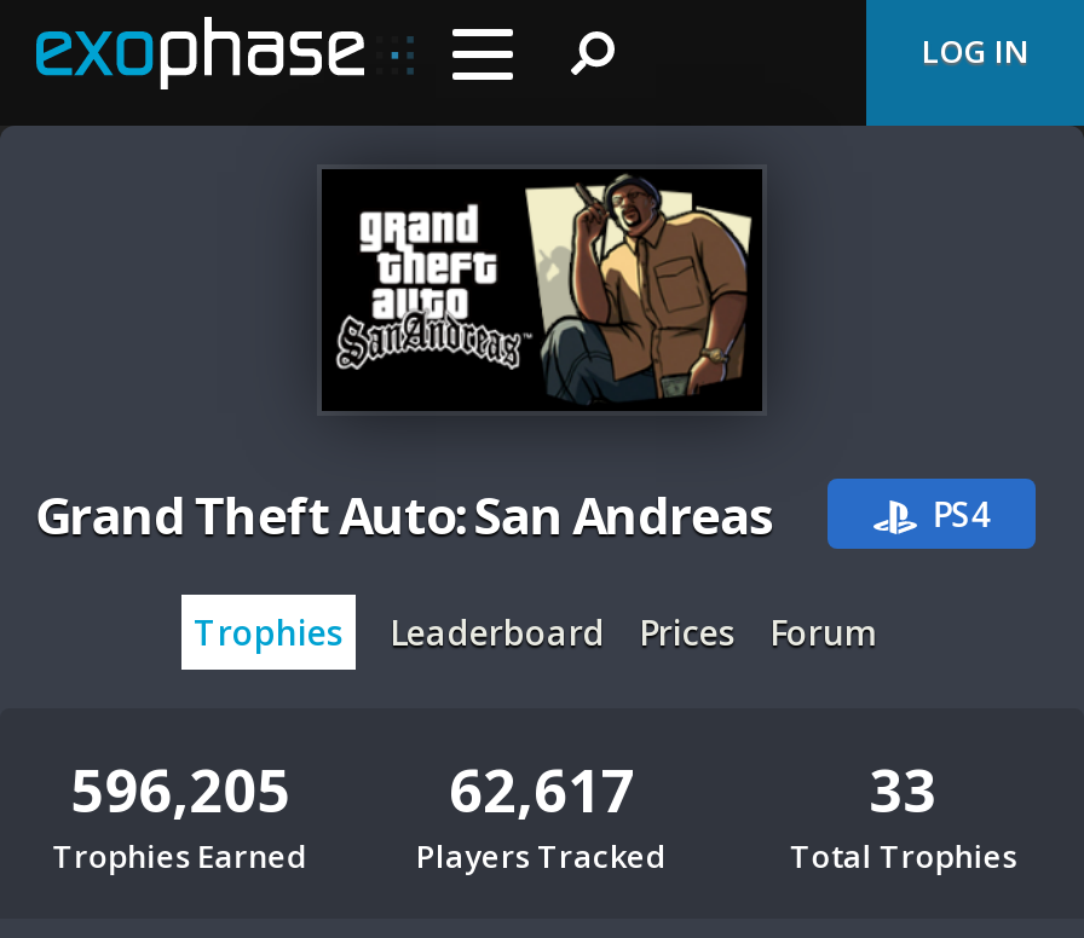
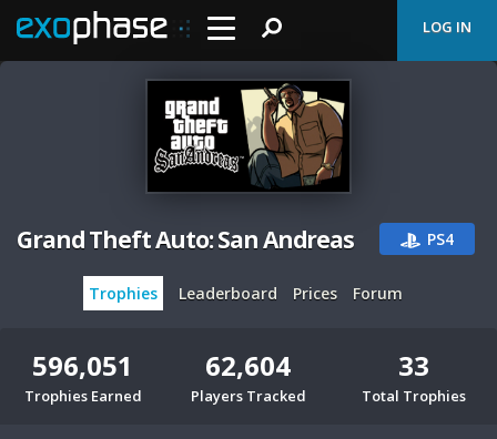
- 596,205
+ 596,051

- 62,617
+ 62,604
